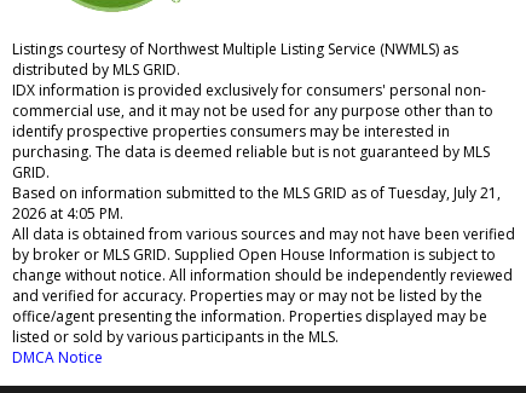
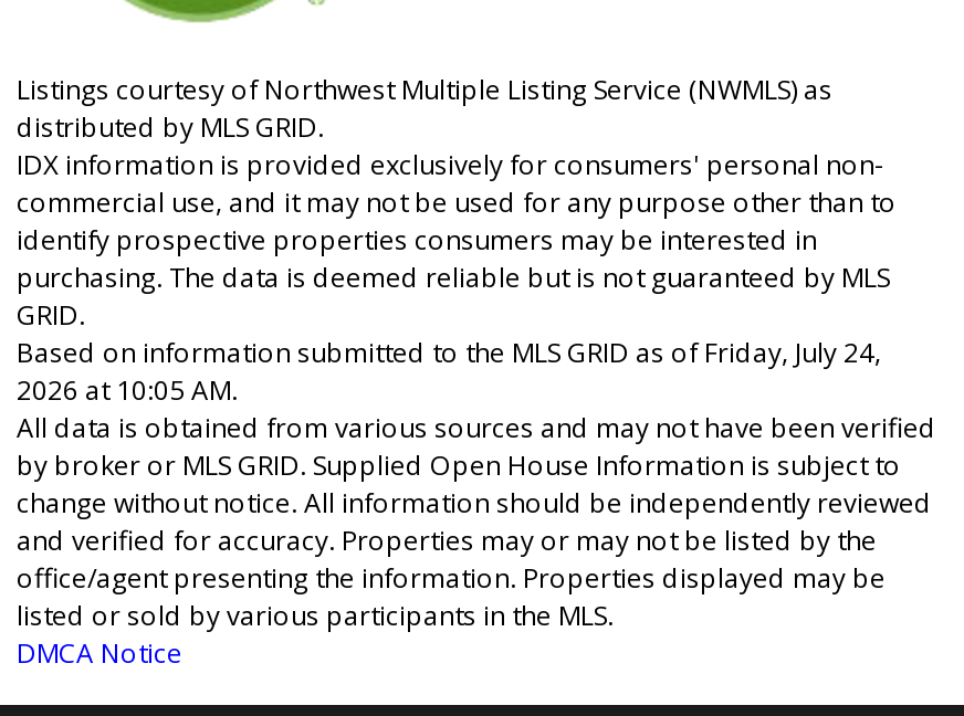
- Based on information submitted to the MLS GRID as of Tuesday, July 21,
+ Based on information submitted to the MLS GRID as of Friday, July 24,

- 2026 at 4:05 PM.
+ 2026 at 10:05 AM.
